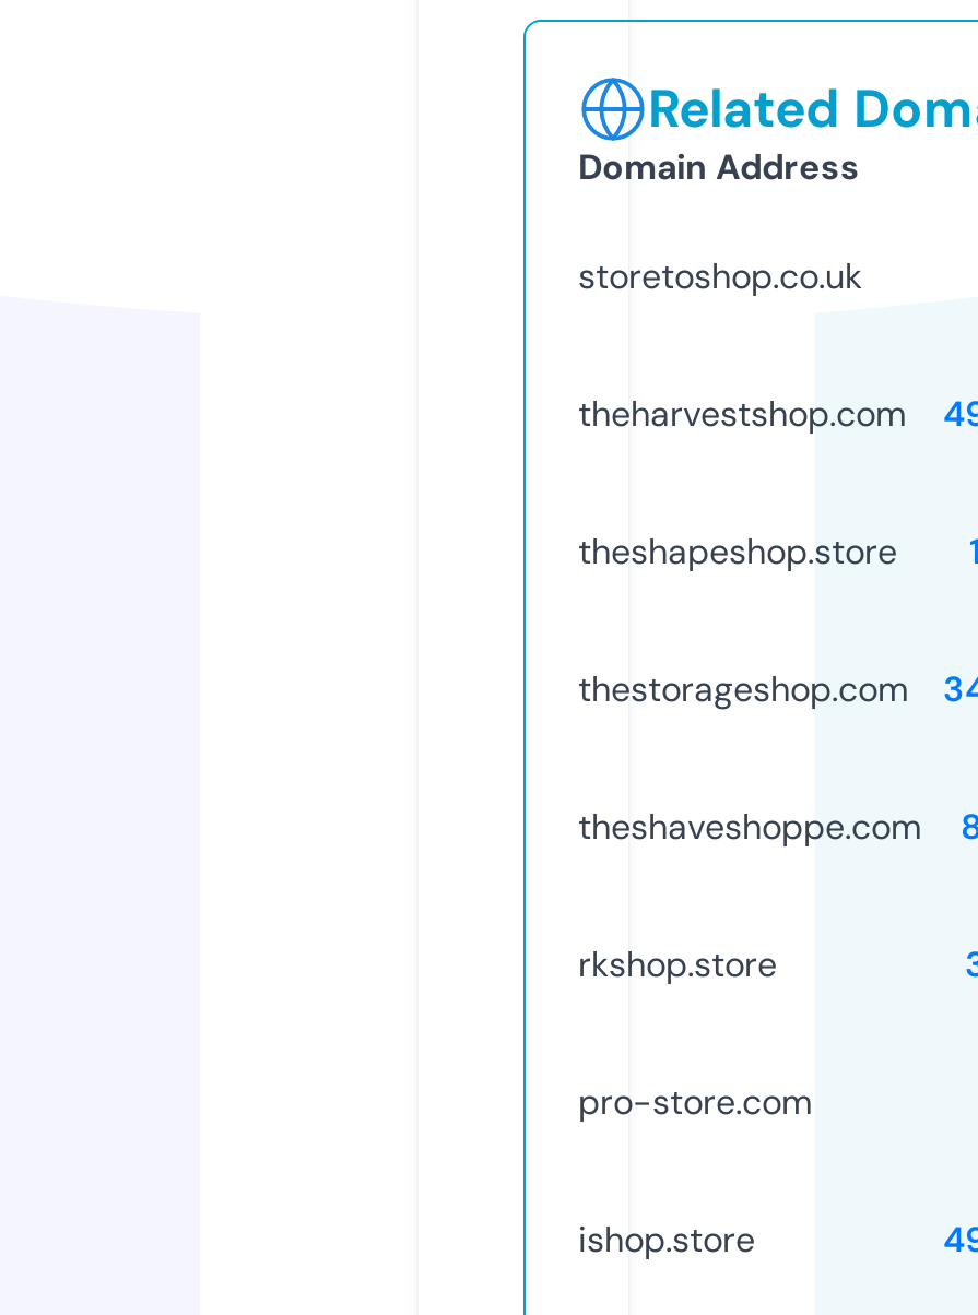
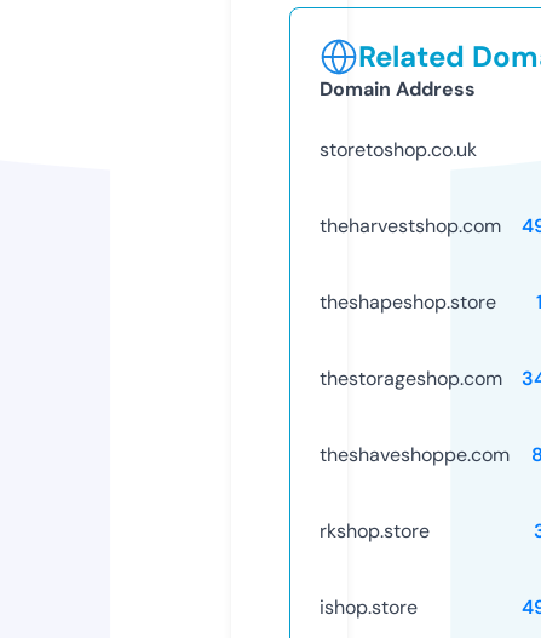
- pro-store.com
